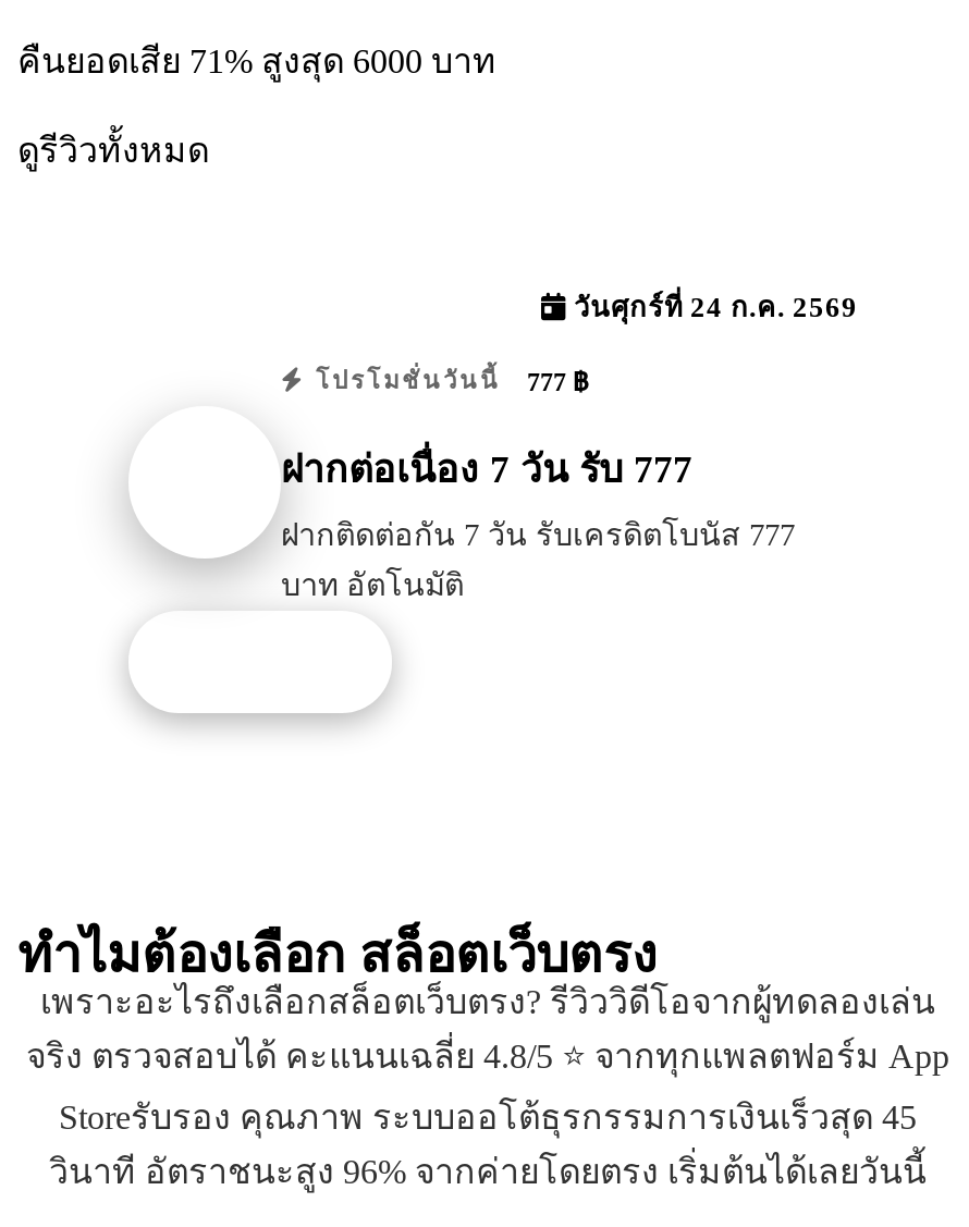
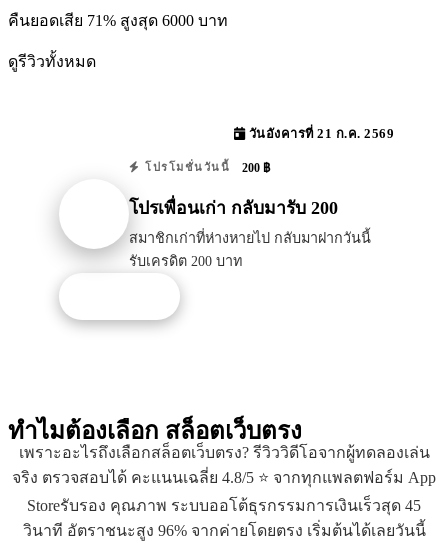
- วันศุกร์ที่ 24 ก.ค. 2569
+ วันอังคารที่ 21 ก.ค. 2569

- โปรโมชั่นวันนี้ 777 ฿
+ โปรโมชั่นวันนี้ 200 ฿

- ฝากต่อเนื่อง 7 วัน รับ 777
+ โปรเพื่อนเก่า กลับมารับ 200

- ฝากติดต่อกัน 7 วัน รับเครดิตโบนัส 777
- บาท อัตโนมัติ
+ สมาชิกเก่าที่ห่างหายไป กลับมาฝากวันนี้
+ รับเครดิต 200 บาท
